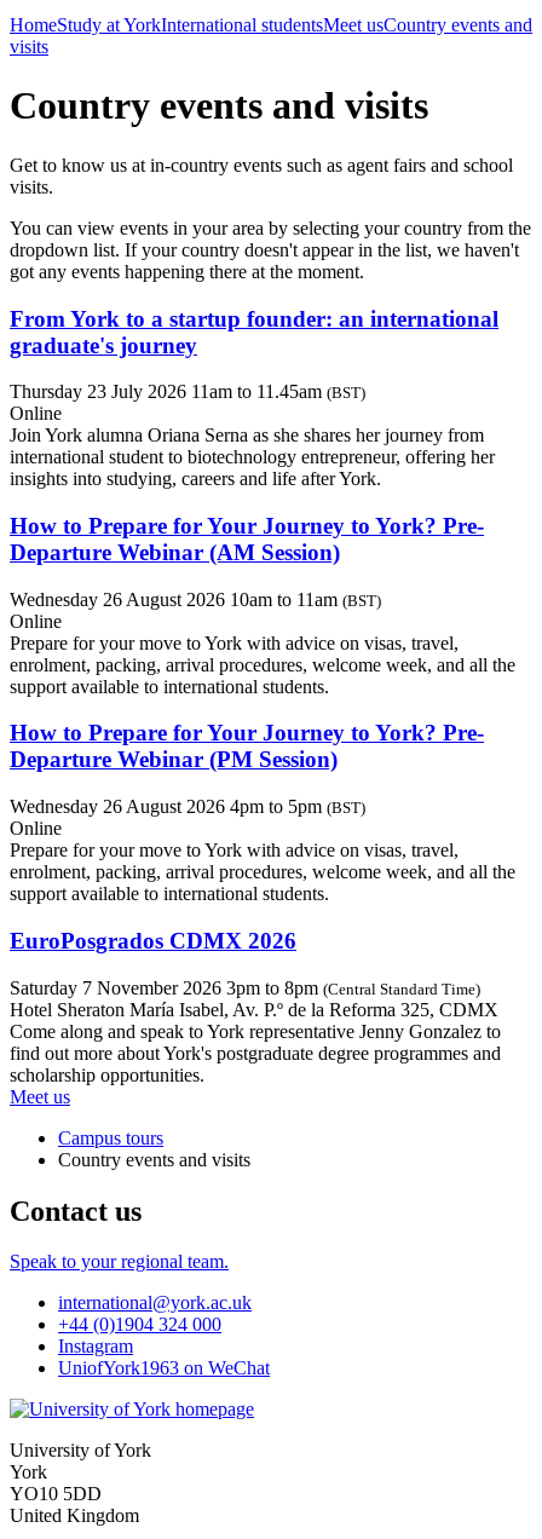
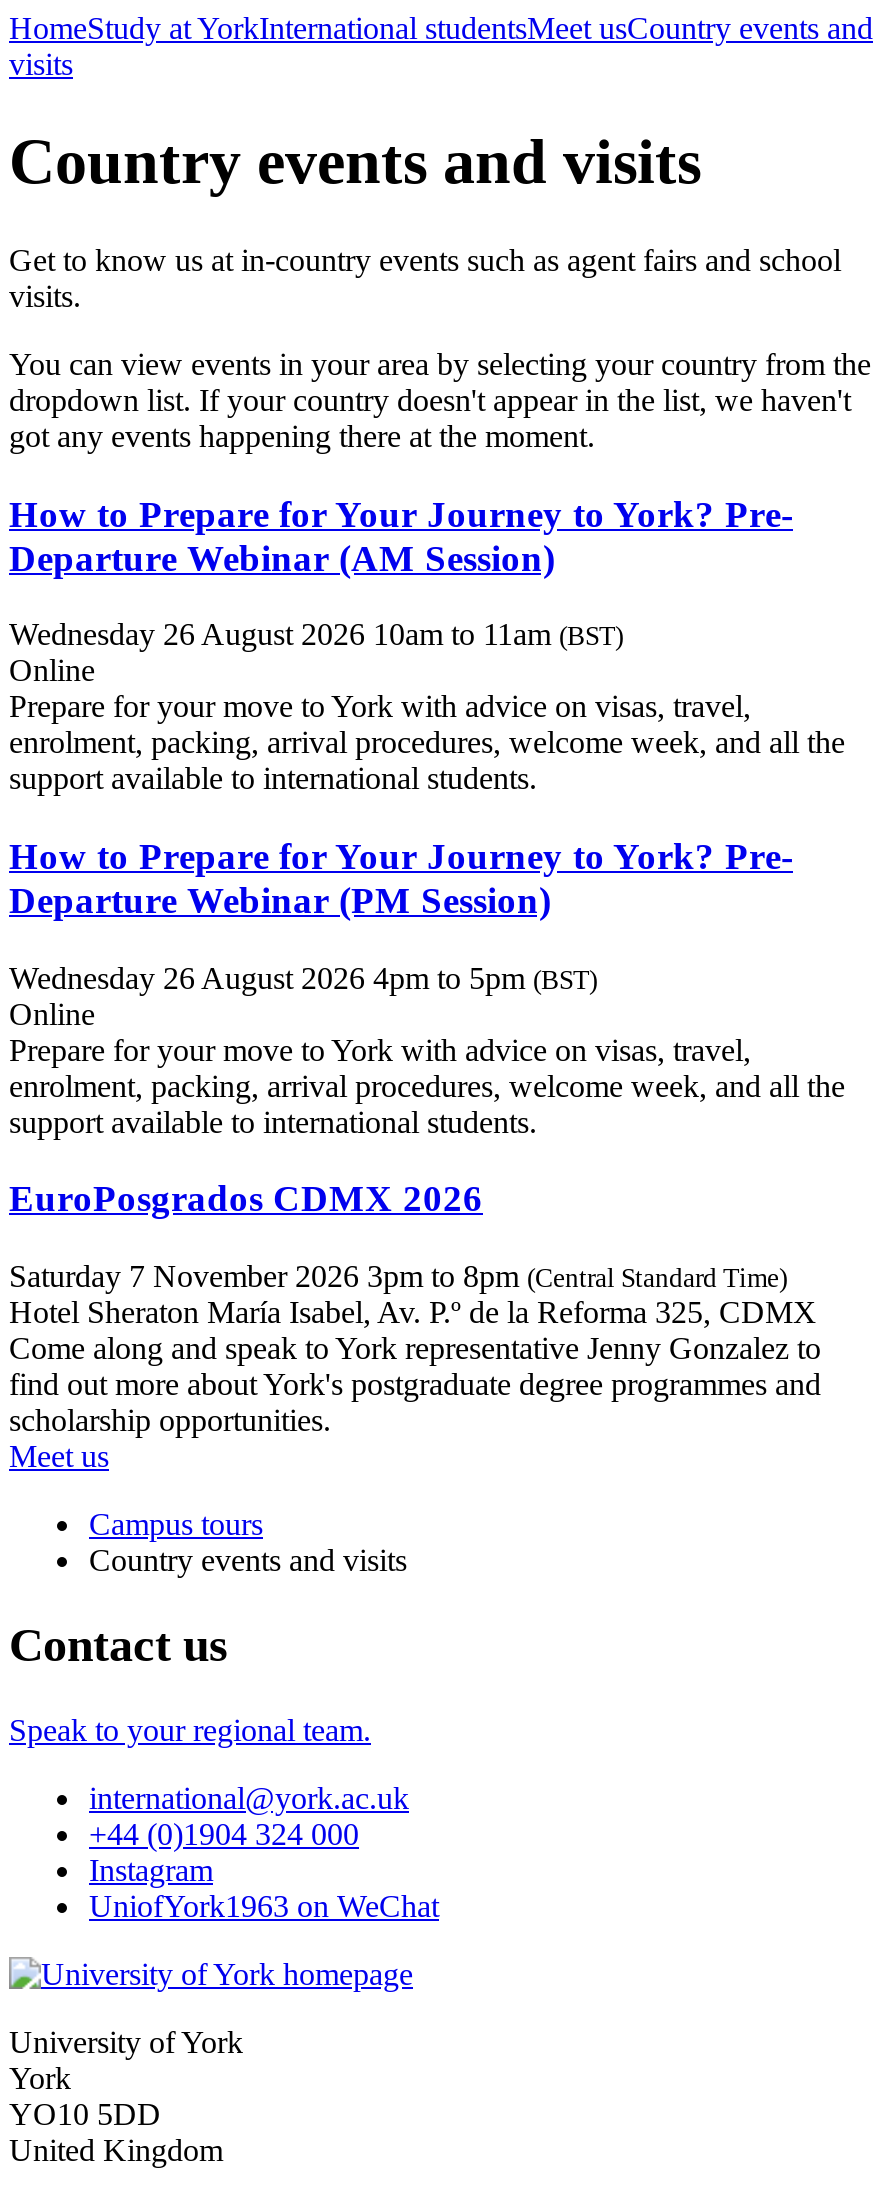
- From York to a startup founder: an international
- graduate's journey
- Thursday 23 July 2026 11am to 11.45am (BST)
- Online
- Join York alumna Oriana Serna as she shares her journey from
- international student to biotechnology entrepreneur, offering her
- insights into studying, careers and life after York.
